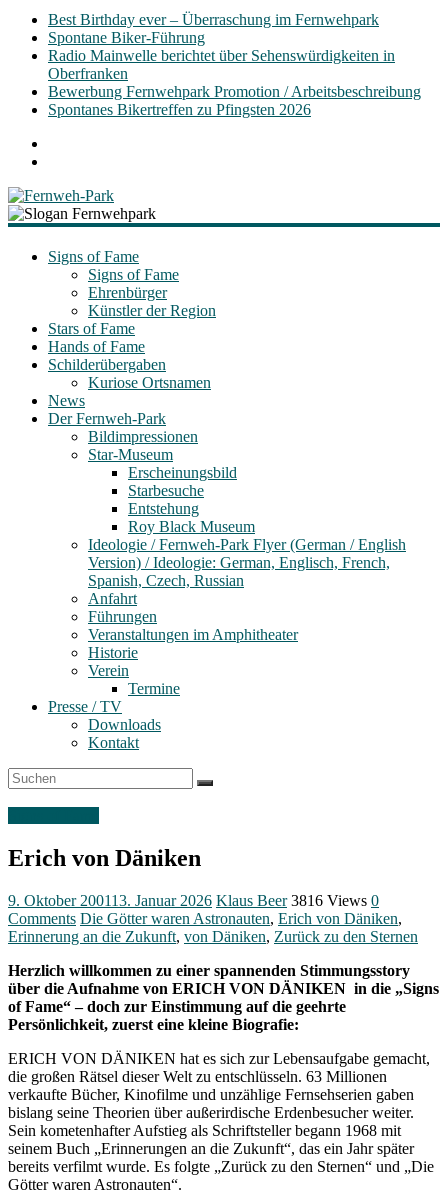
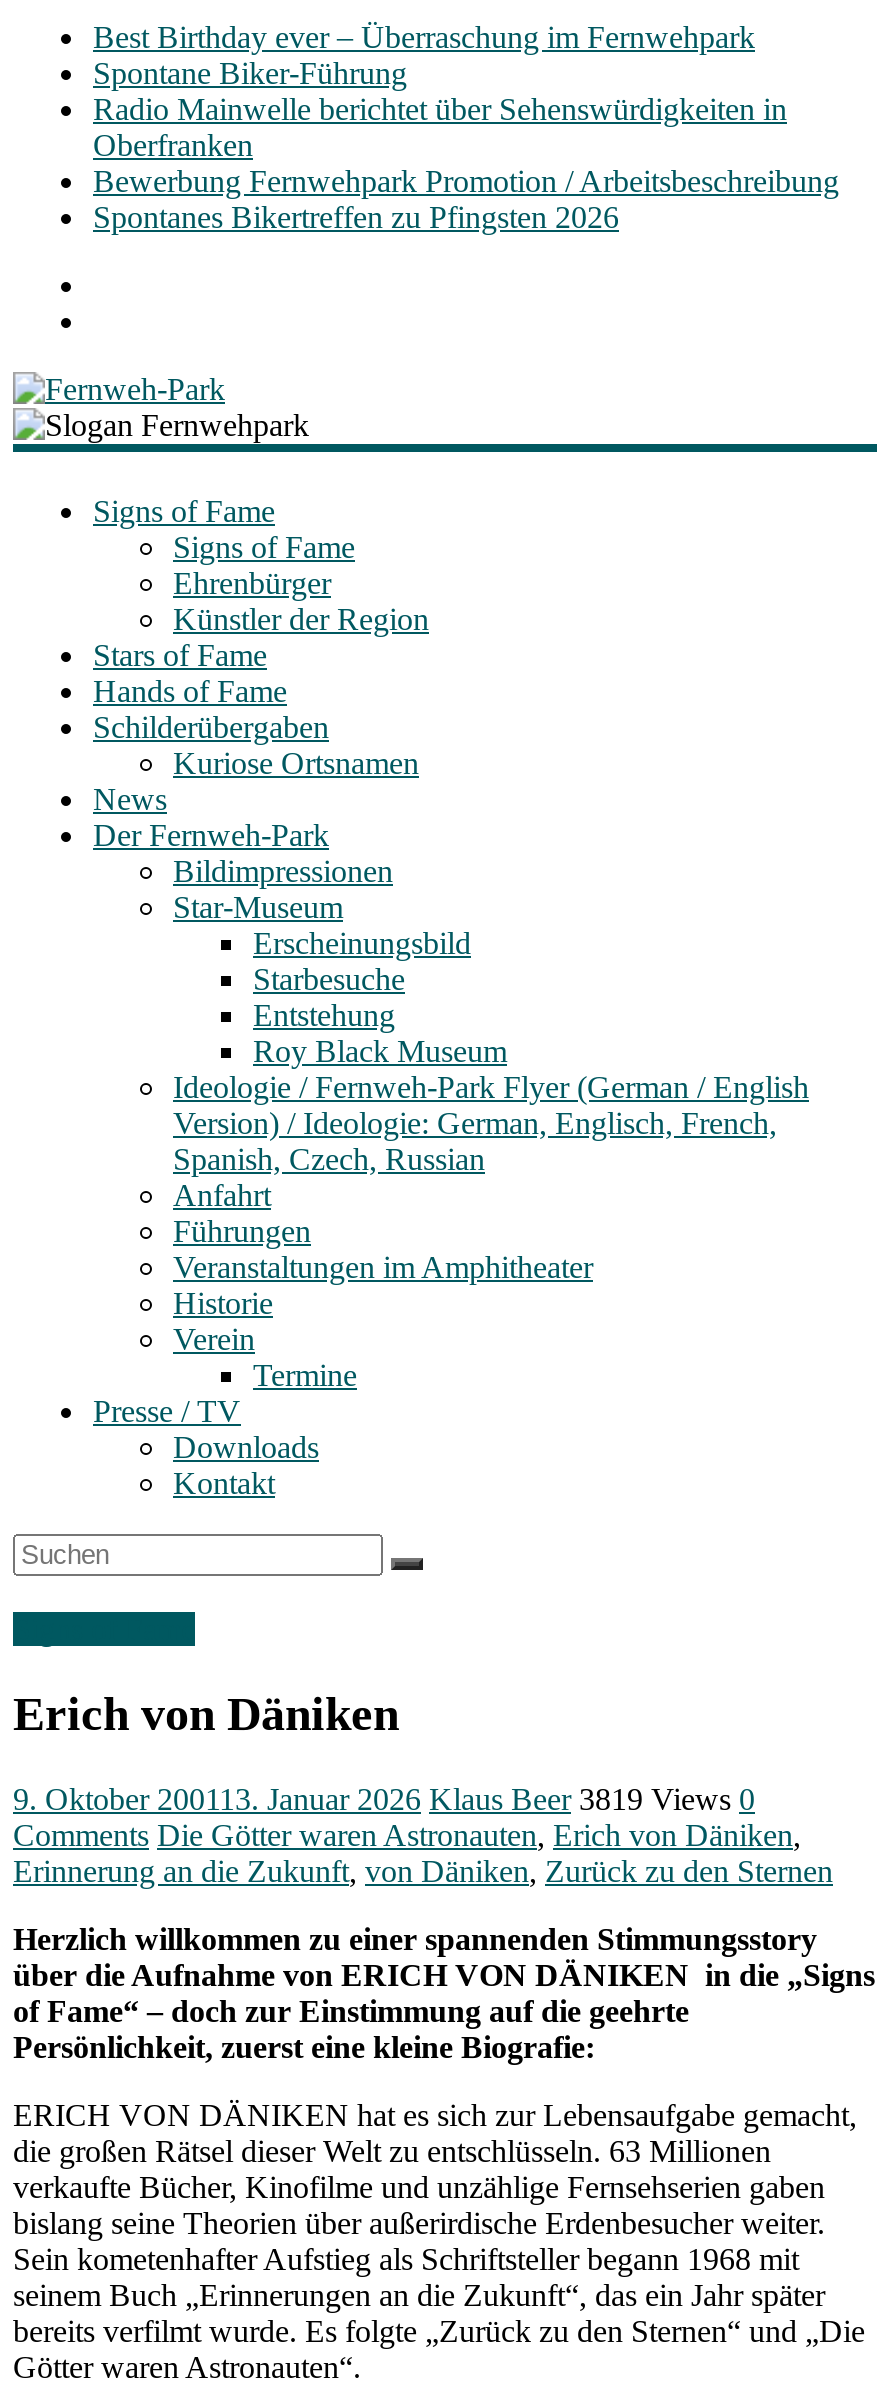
- 9. Oktober 2001 13. Januar 2026 Klaus Beer 3816 Views 0
+ 9. Oktober 2001 13. Januar 2026 Klaus Beer 3819 Views 0
